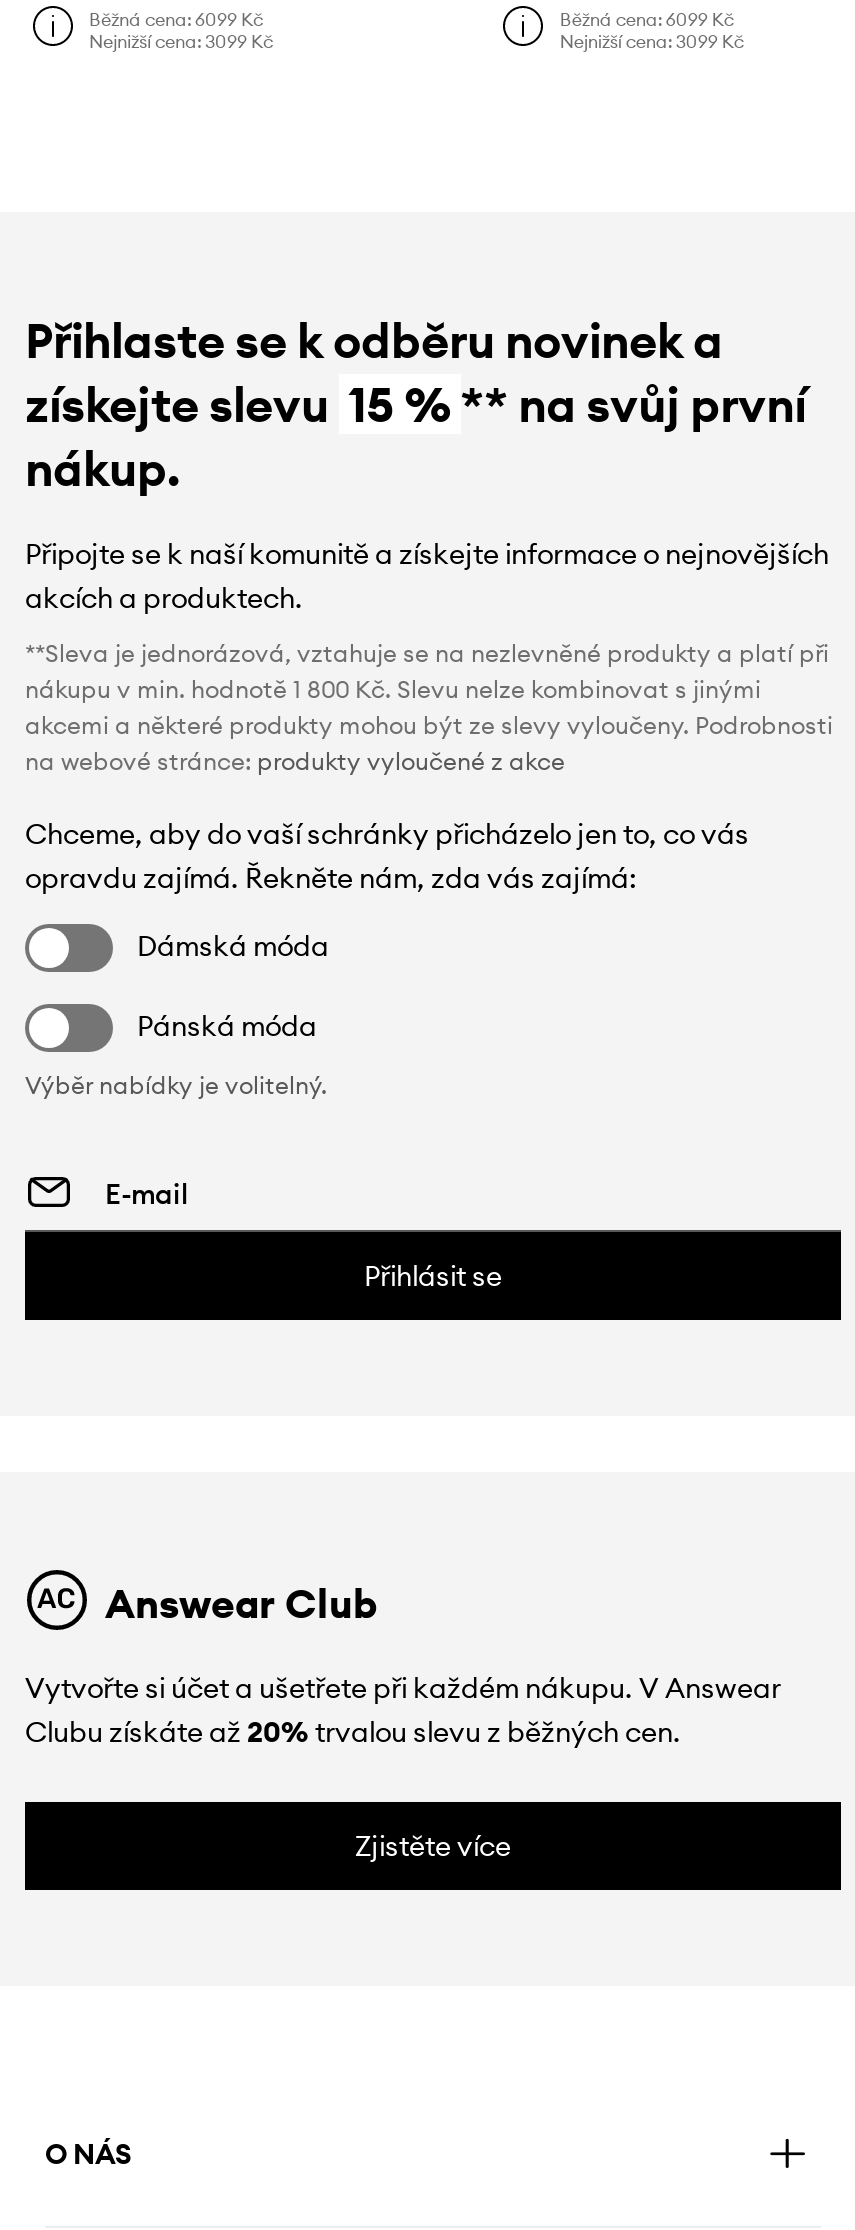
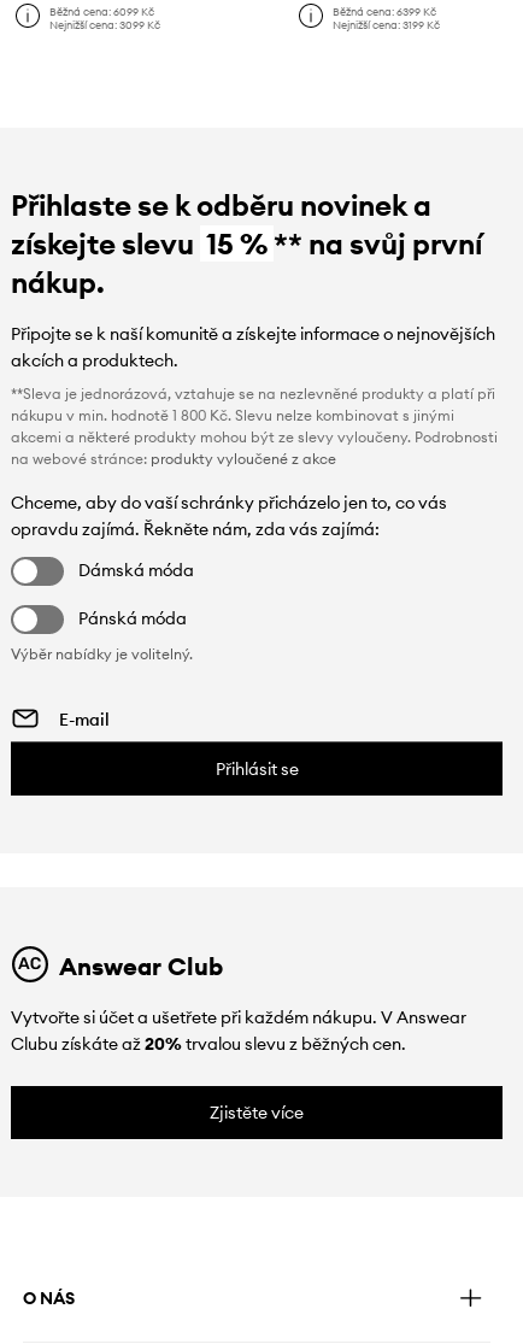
- Běžná cena: 6099 Kč
+ Běžná cena: 6399 Kč

- Nejnižší cena: 3099 Kč
+ Nejnižší cena: 3199 Kč
